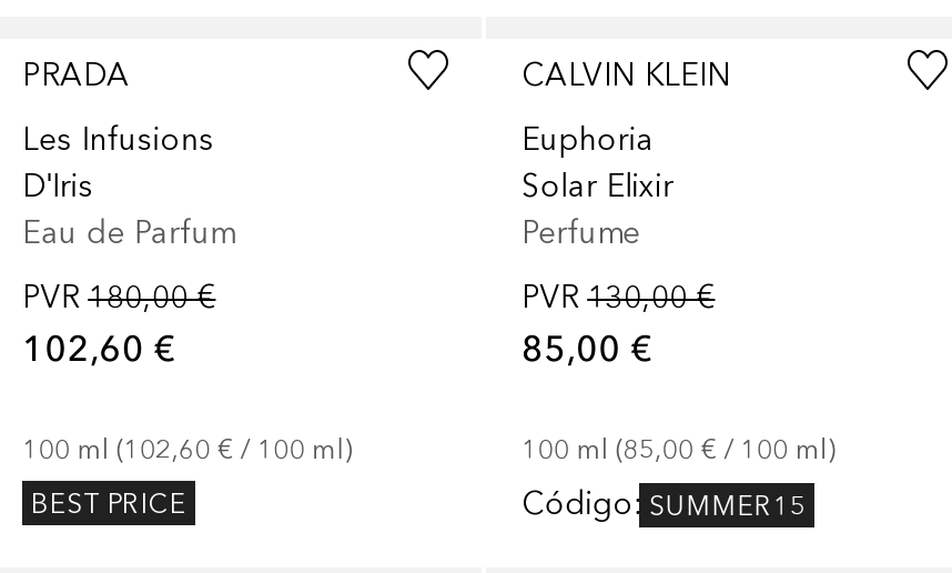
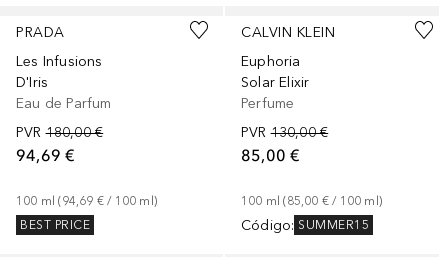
- 102,60 €
+ 94,69 €

- 100 ml (102,60 €/ 100 ml)
+ 100 ml (94,69 €/ 100 ml)
